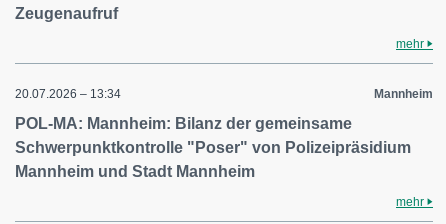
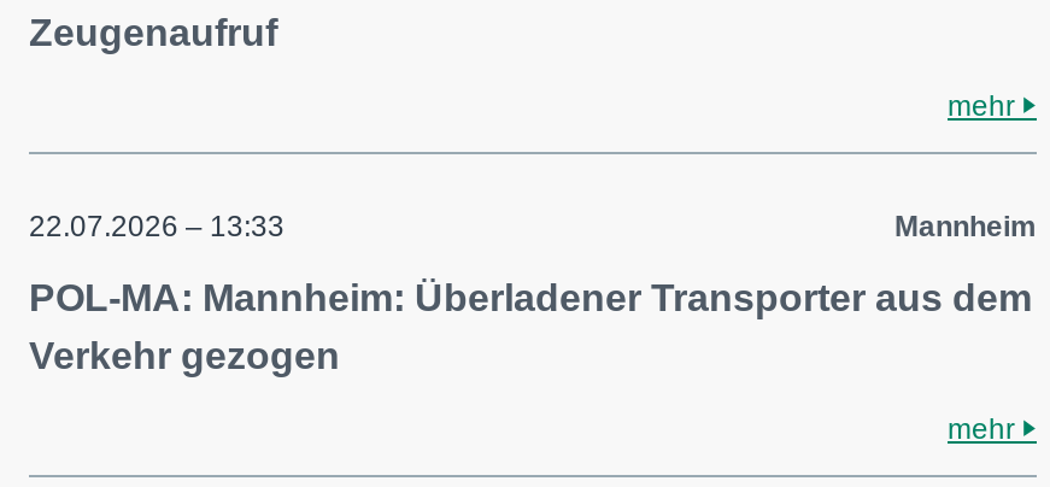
- 20.07.2026 – 13:34
+ 22.07.2026 – 13:33

- POL-MA: Mannheim: Bilanz der gemeinsame
- Schwerpunktkontrolle "Poser" von Polizeipräsidium
- Mannheim und Stadt Mannheim
+ POL-MA: Mannheim: Überladener Transporter aus dem
+ Verkehr gezogen
